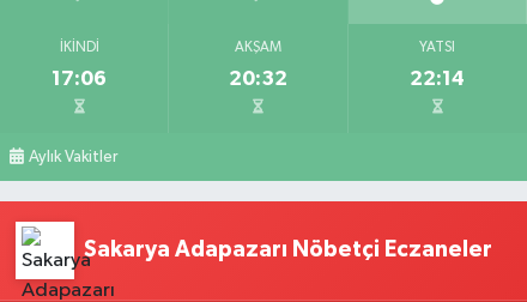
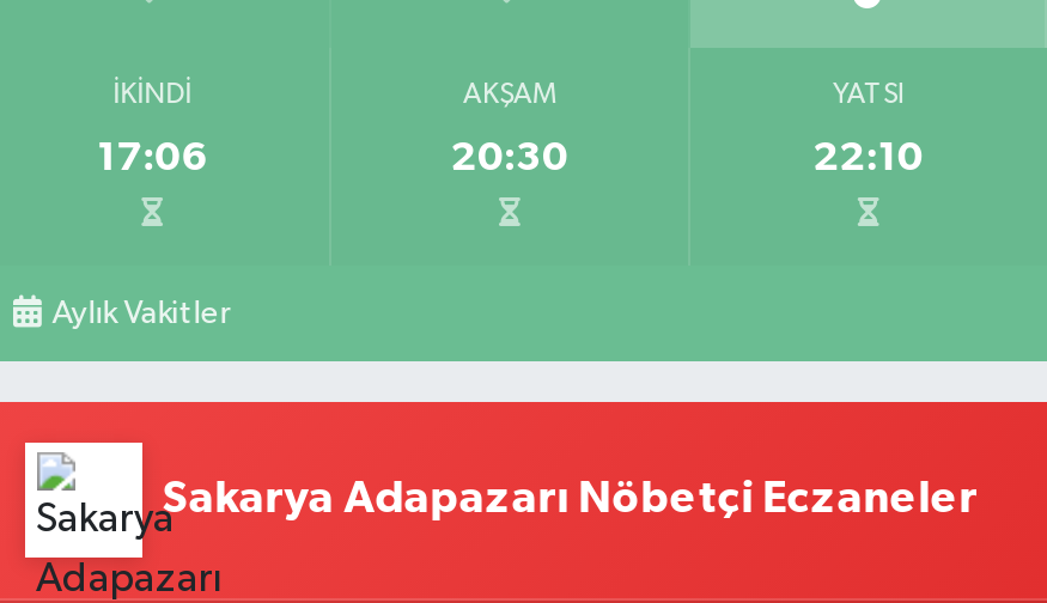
- 20:32
+ 20:30

- 22:14
+ 22:10
